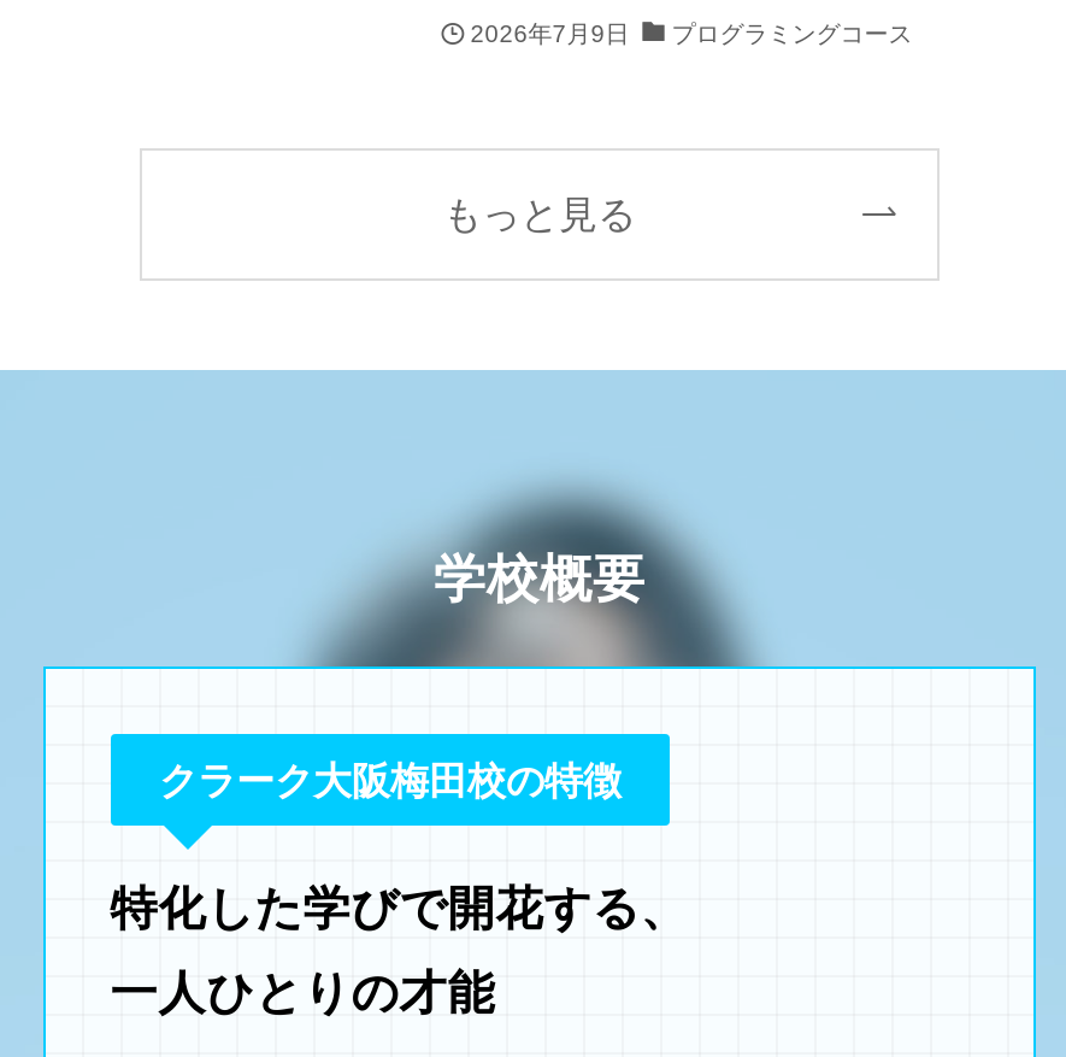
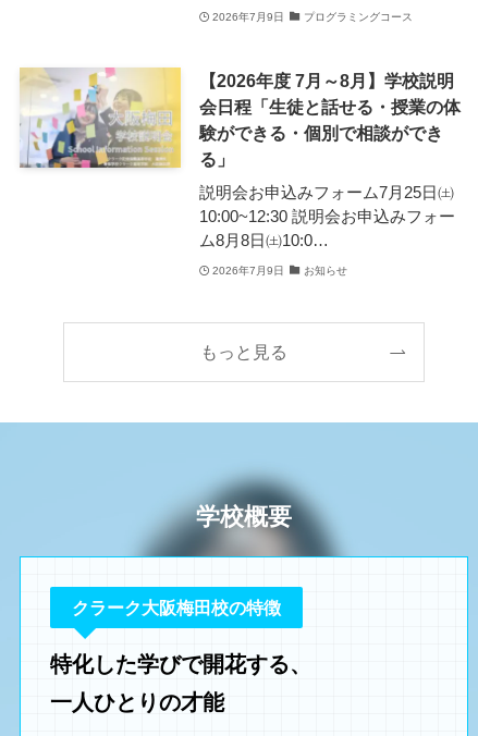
+ [image]
+ 【2026年度 7月～8月】学校説明
+ 会日程「生徒と話せる・授業の体
+ 験ができる・個別で相談ができ
+ る」
+ 説明会お申込みフォーム7月25日㈯
+ 10:00~12:30 説明会お申込みフォー
+ ム8月8日㈯10:0…
+ 2026年7月9日
+ お知らせ
